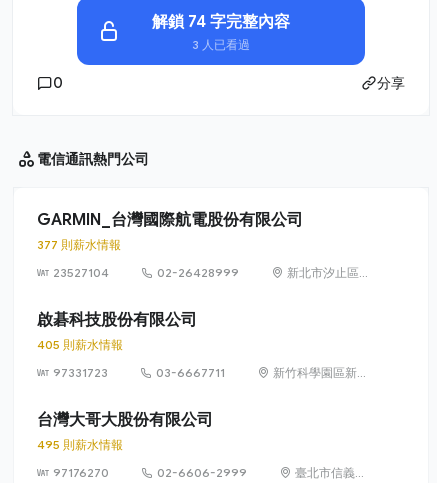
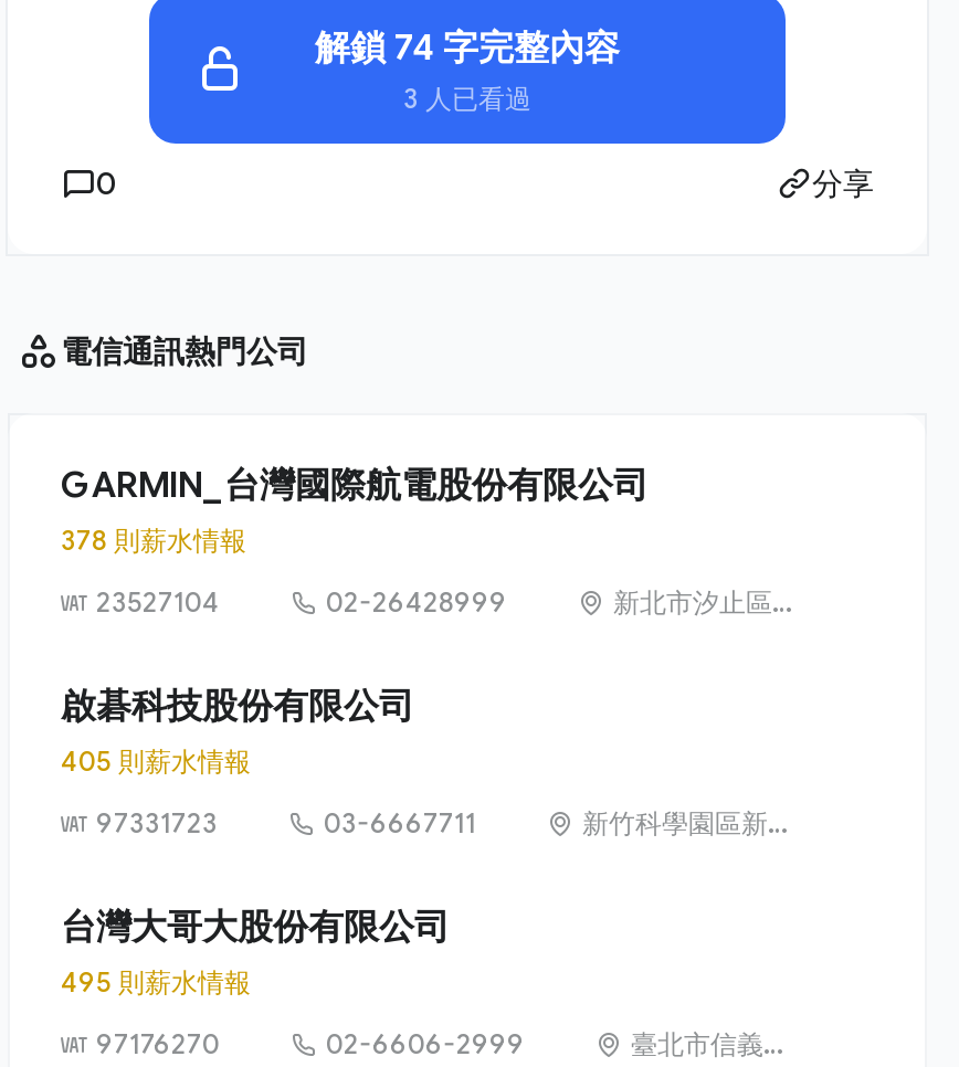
- 377 則薪水情報
+ 378 則薪水情報
